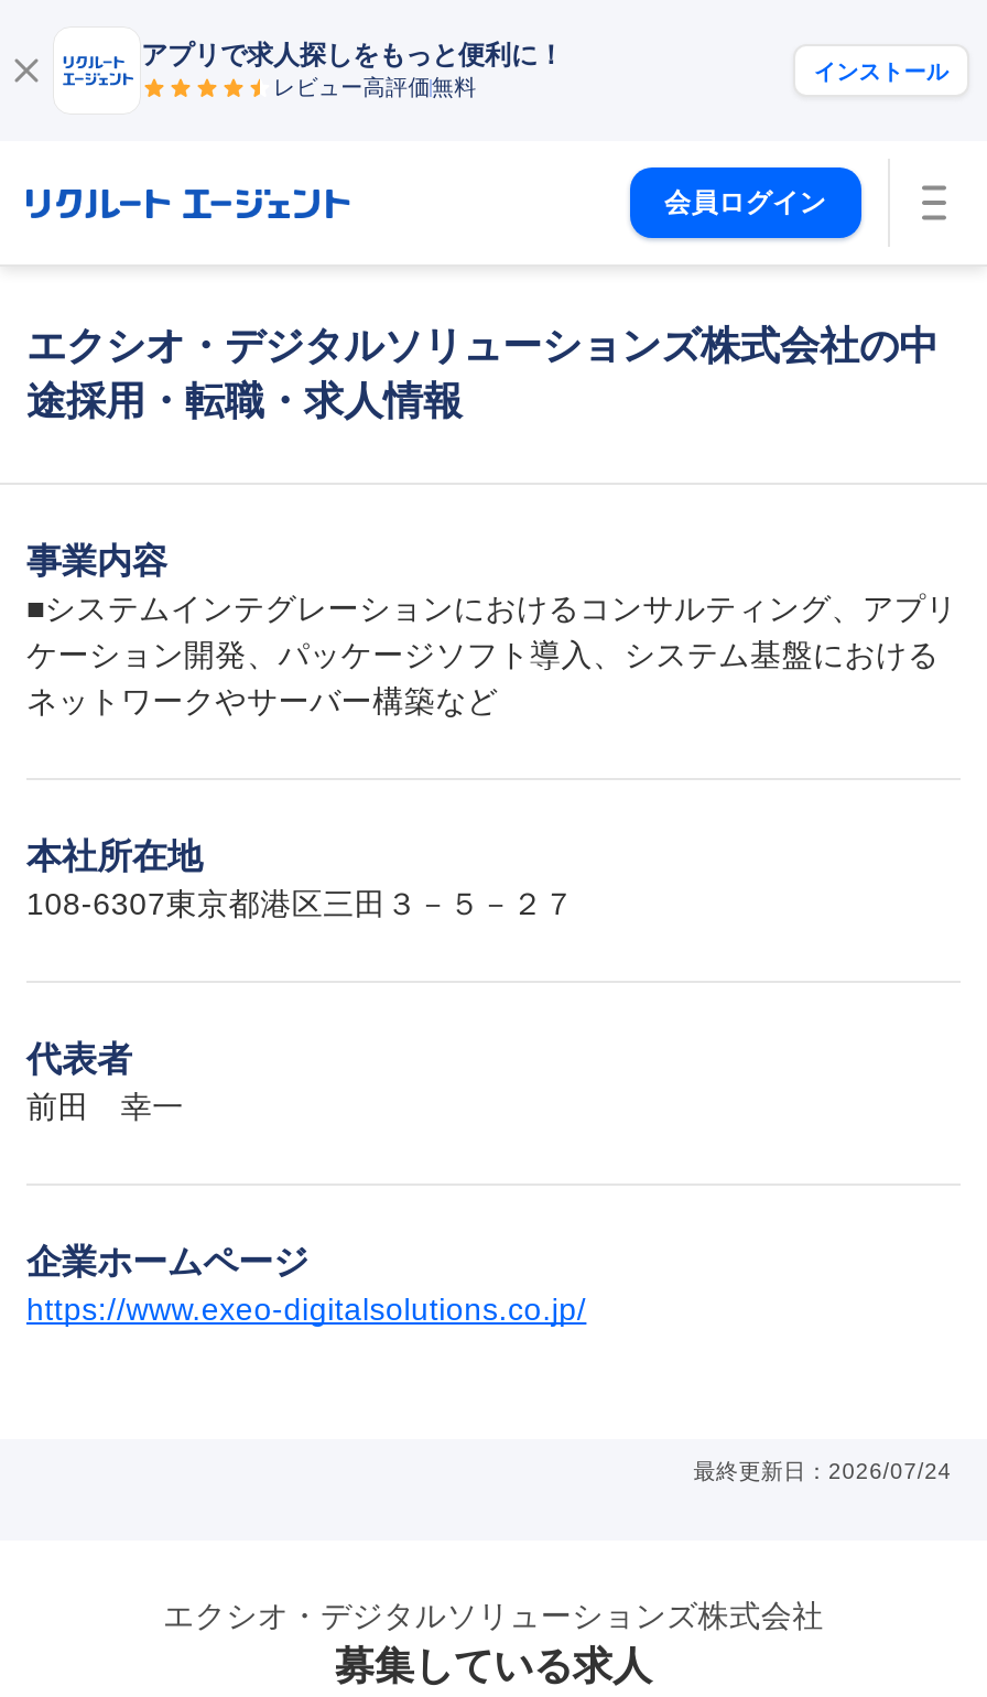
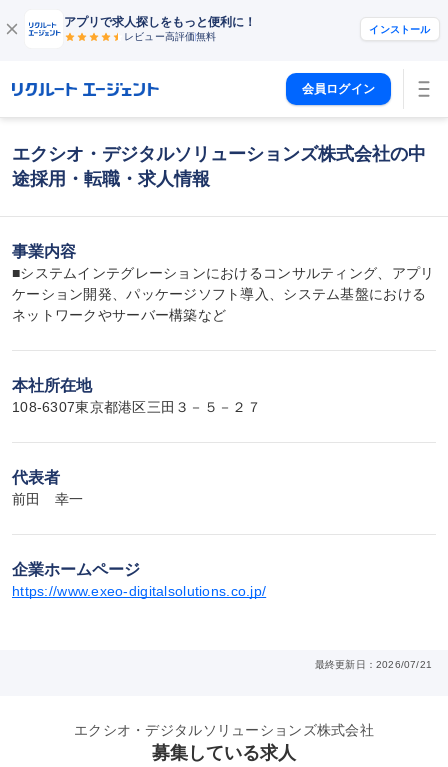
- 最終更新日：2026/07/24
+ 最終更新日：2026/07/21
